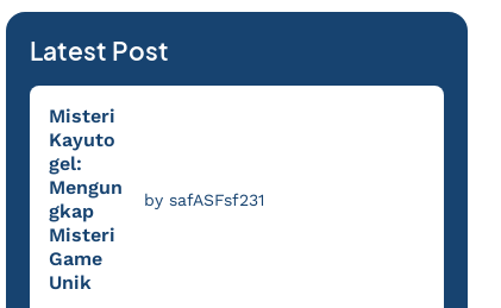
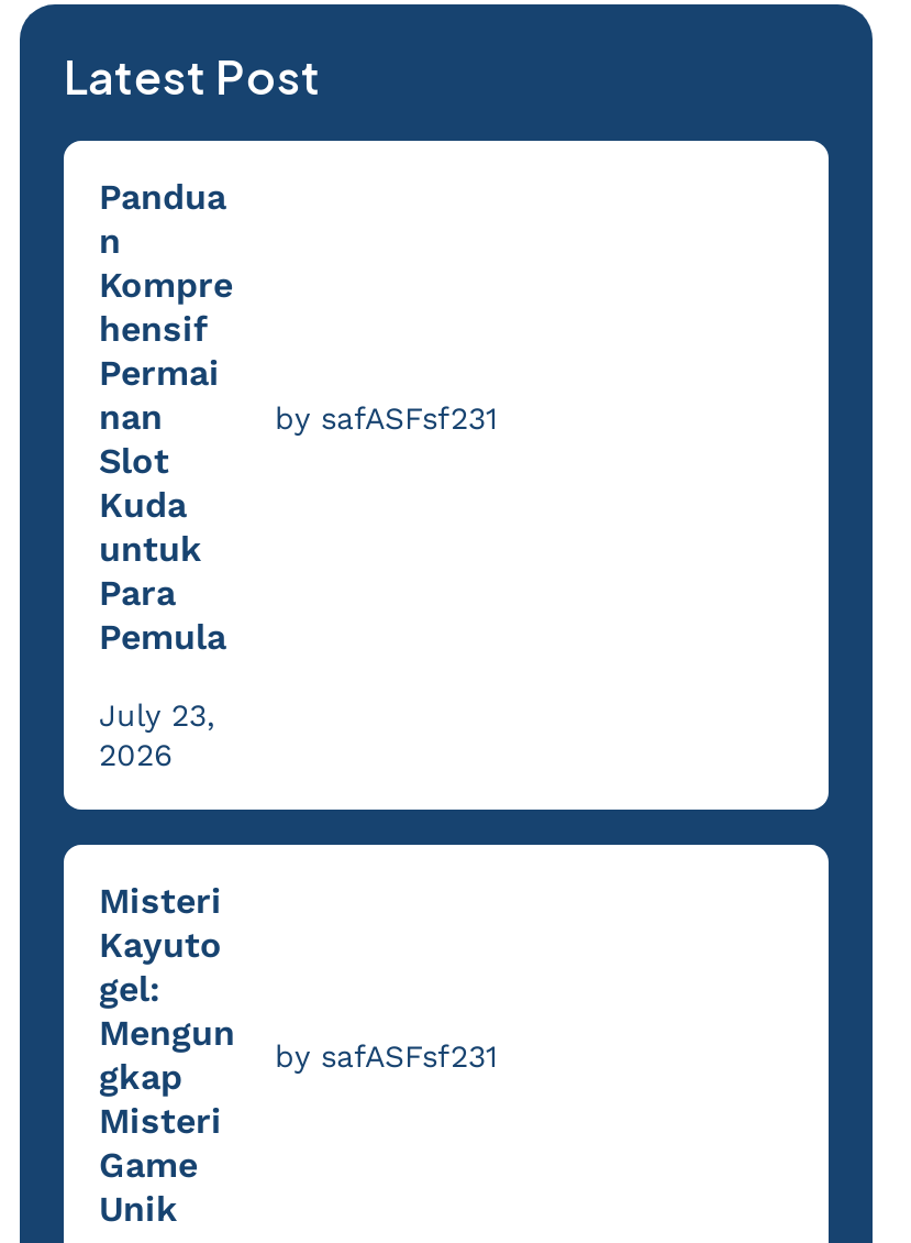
+ Pandua
+ n
+ Kompre
+ hensif
+ Permai
+ nan
+ Slot
+ Kuda
+ untuk
+ Para
+ Pemula

+ July 23,
+ 2026

+ by safASFsf231
